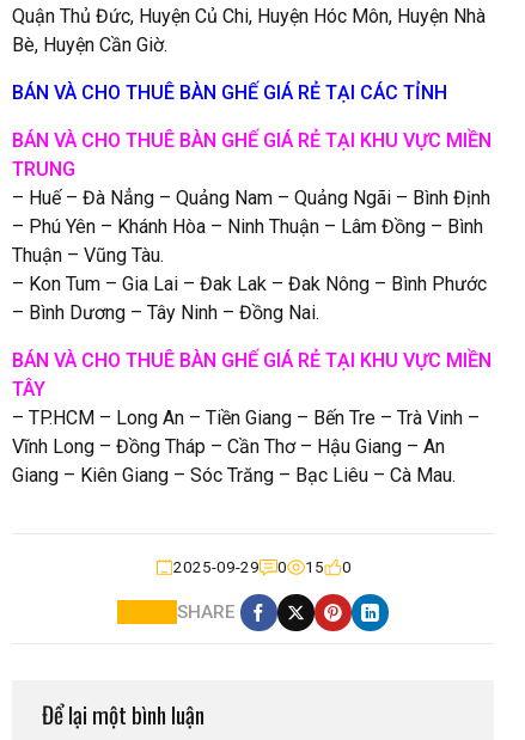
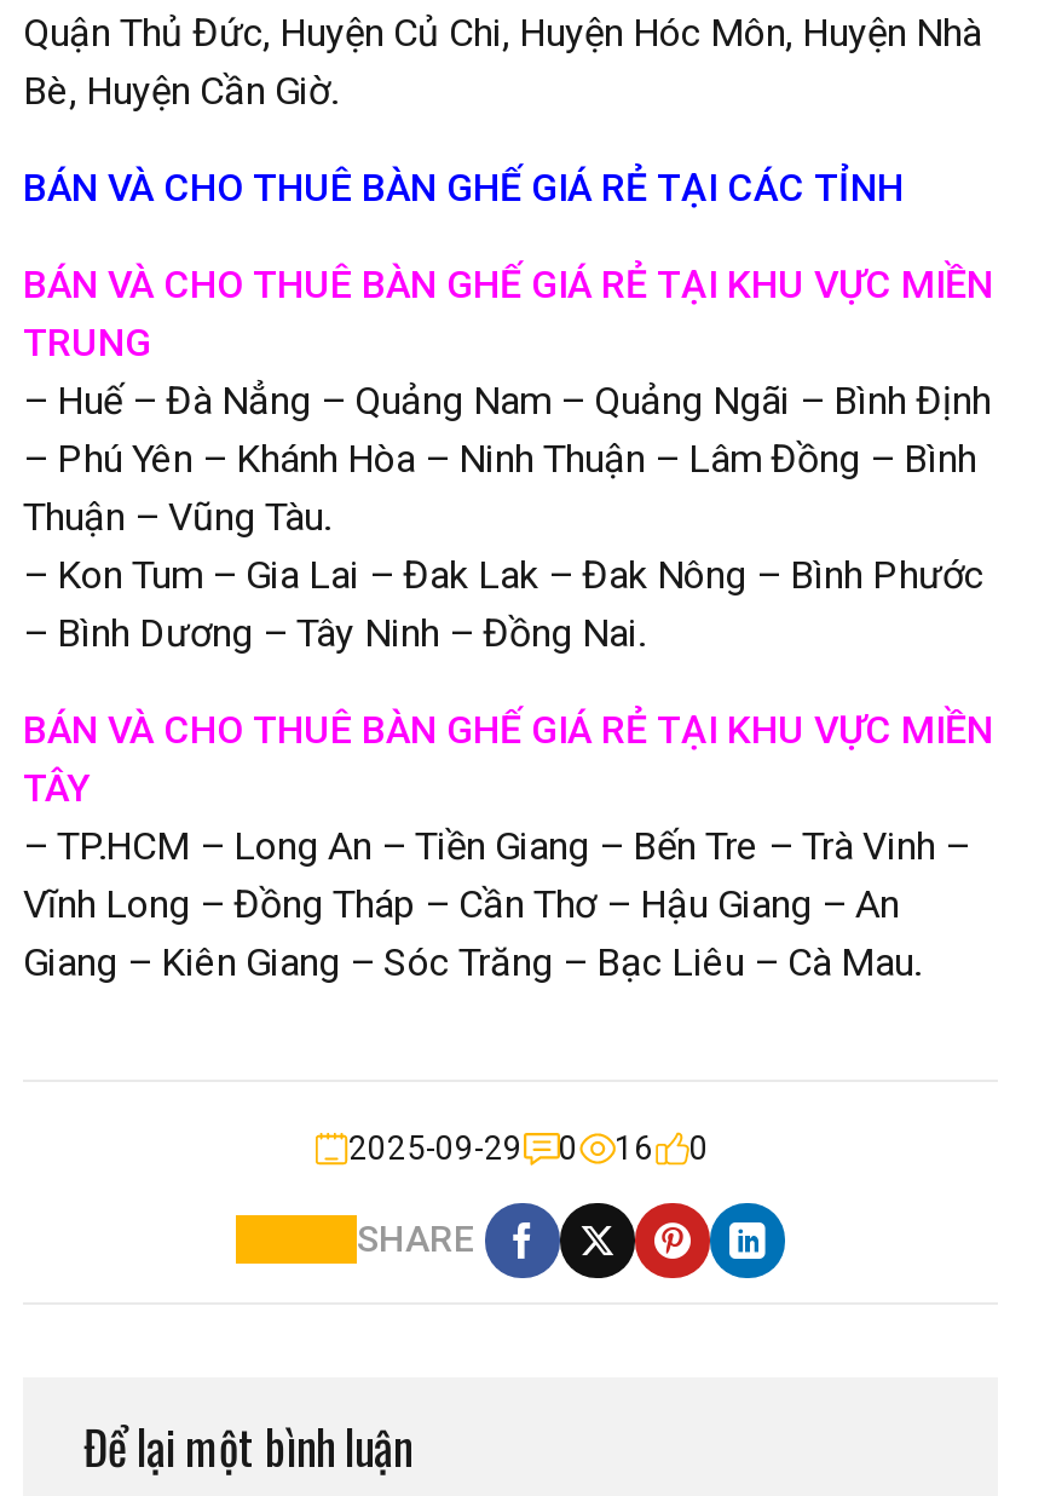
- 2025-09-29 0 15 0
+ 2025-09-29 0 16 0
